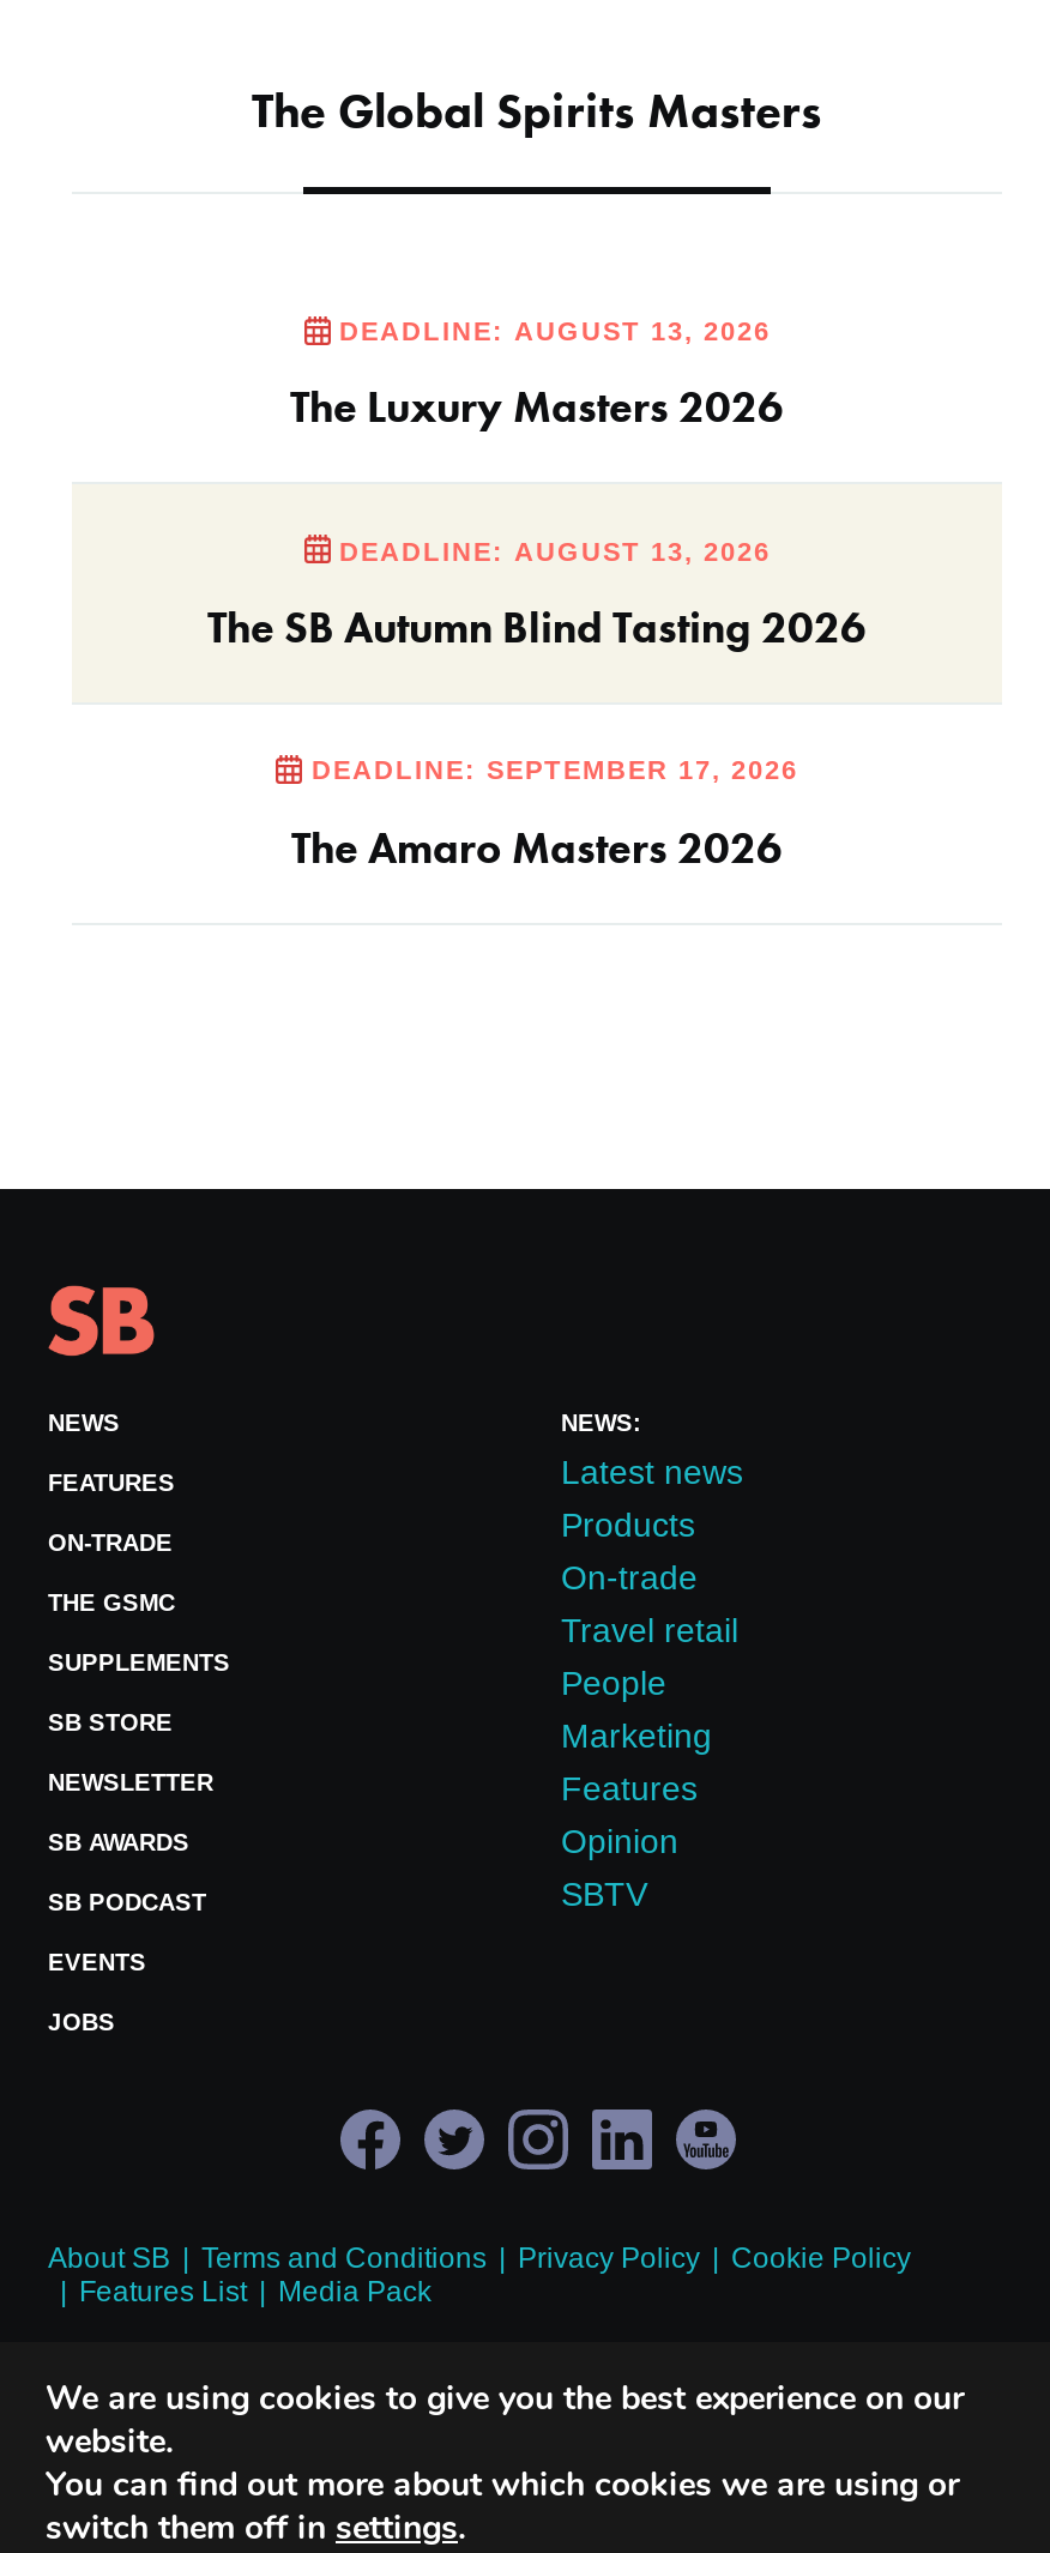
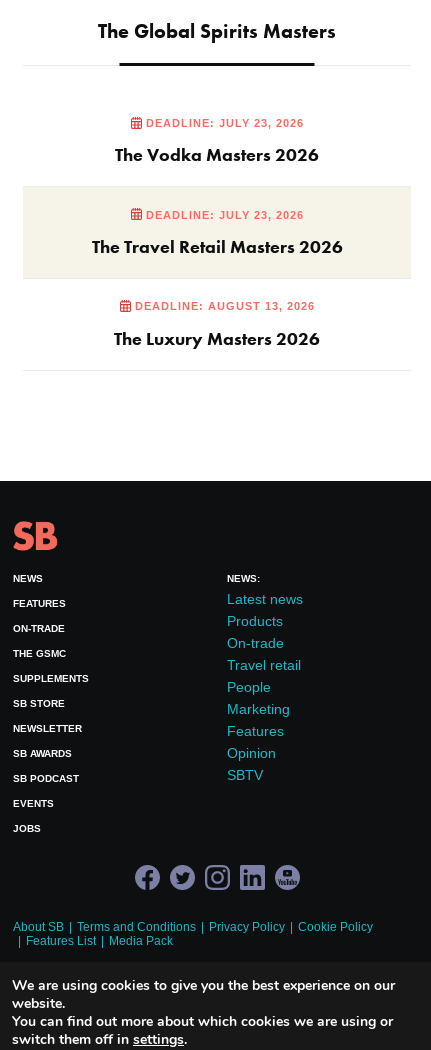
+ DEADLINE: JULY 23, 2026
+ The Vodka Masters 2026
+ DEADLINE: JULY 23, 2026
+ The Travel Retail Masters 2026

moved down: DEADLINE: AUGUST 13, 2026 | The Luxury Masters 2026

- DEADLINE: AUGUST 13, 2026
- The SB Autumn Blind Tasting 2026
- DEADLINE: SEPTEMBER 17, 2026
- The Amaro Masters 2026
